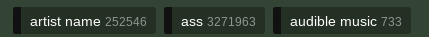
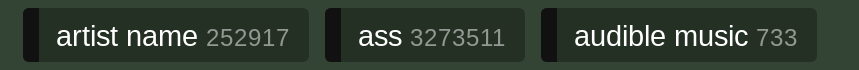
- artist name 252546
+ artist name 252917

- ass 3271963
+ ass 3273511
